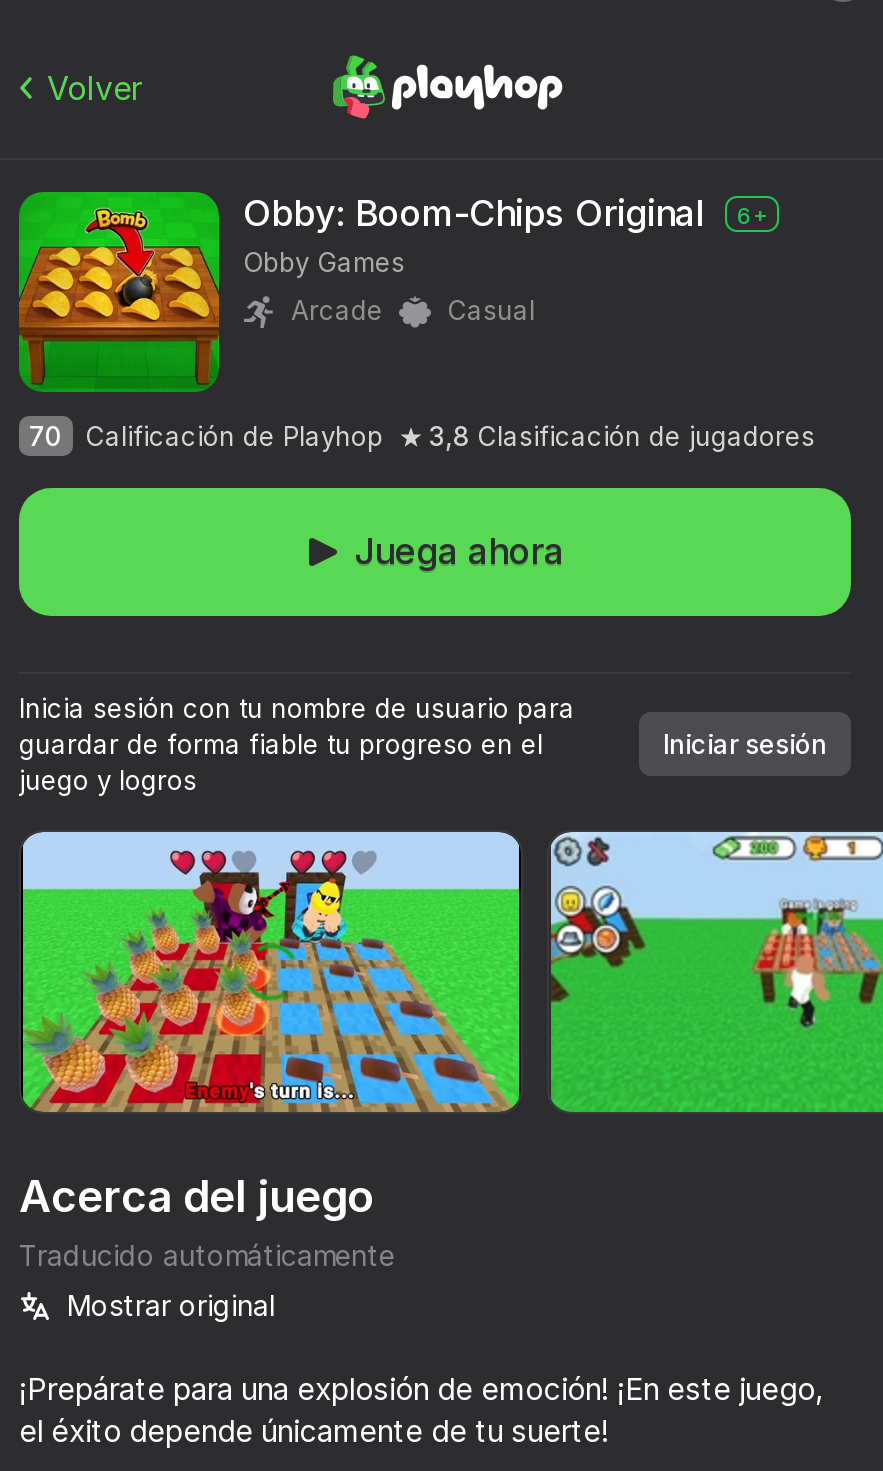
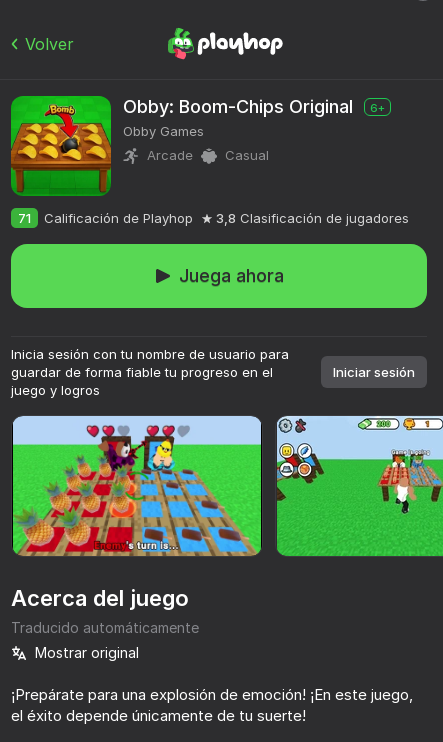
- 70 Calificación de Playhop 3,8 Clasificación de jugadores
+ 71 Calificación de Playhop 3,8 Clasificación de jugadores
